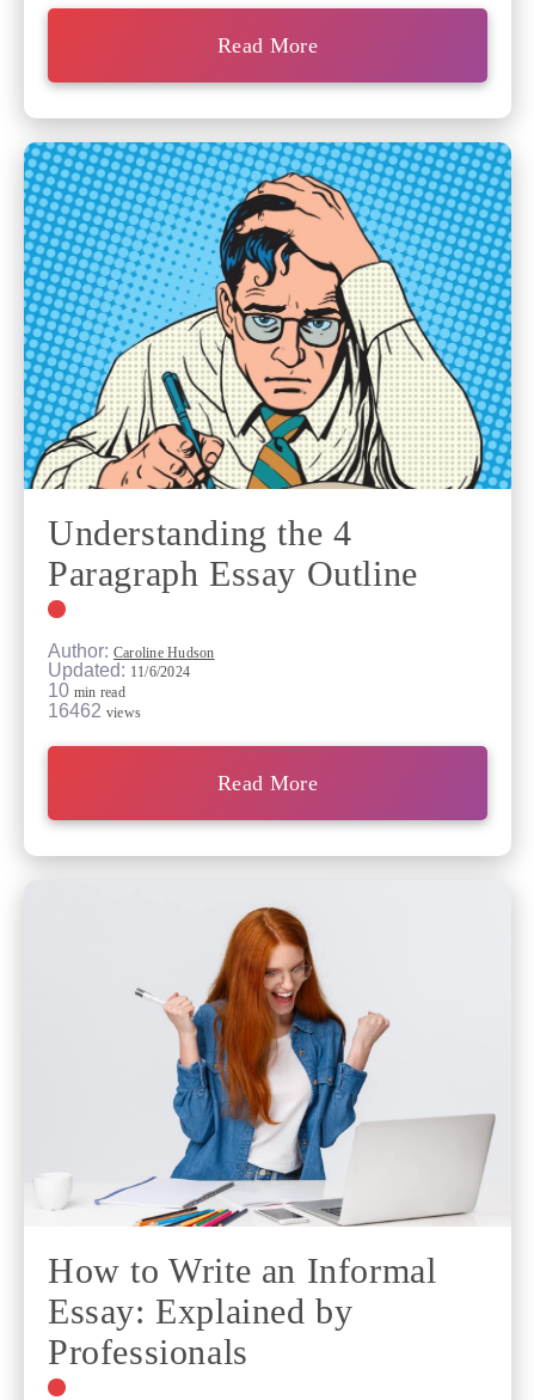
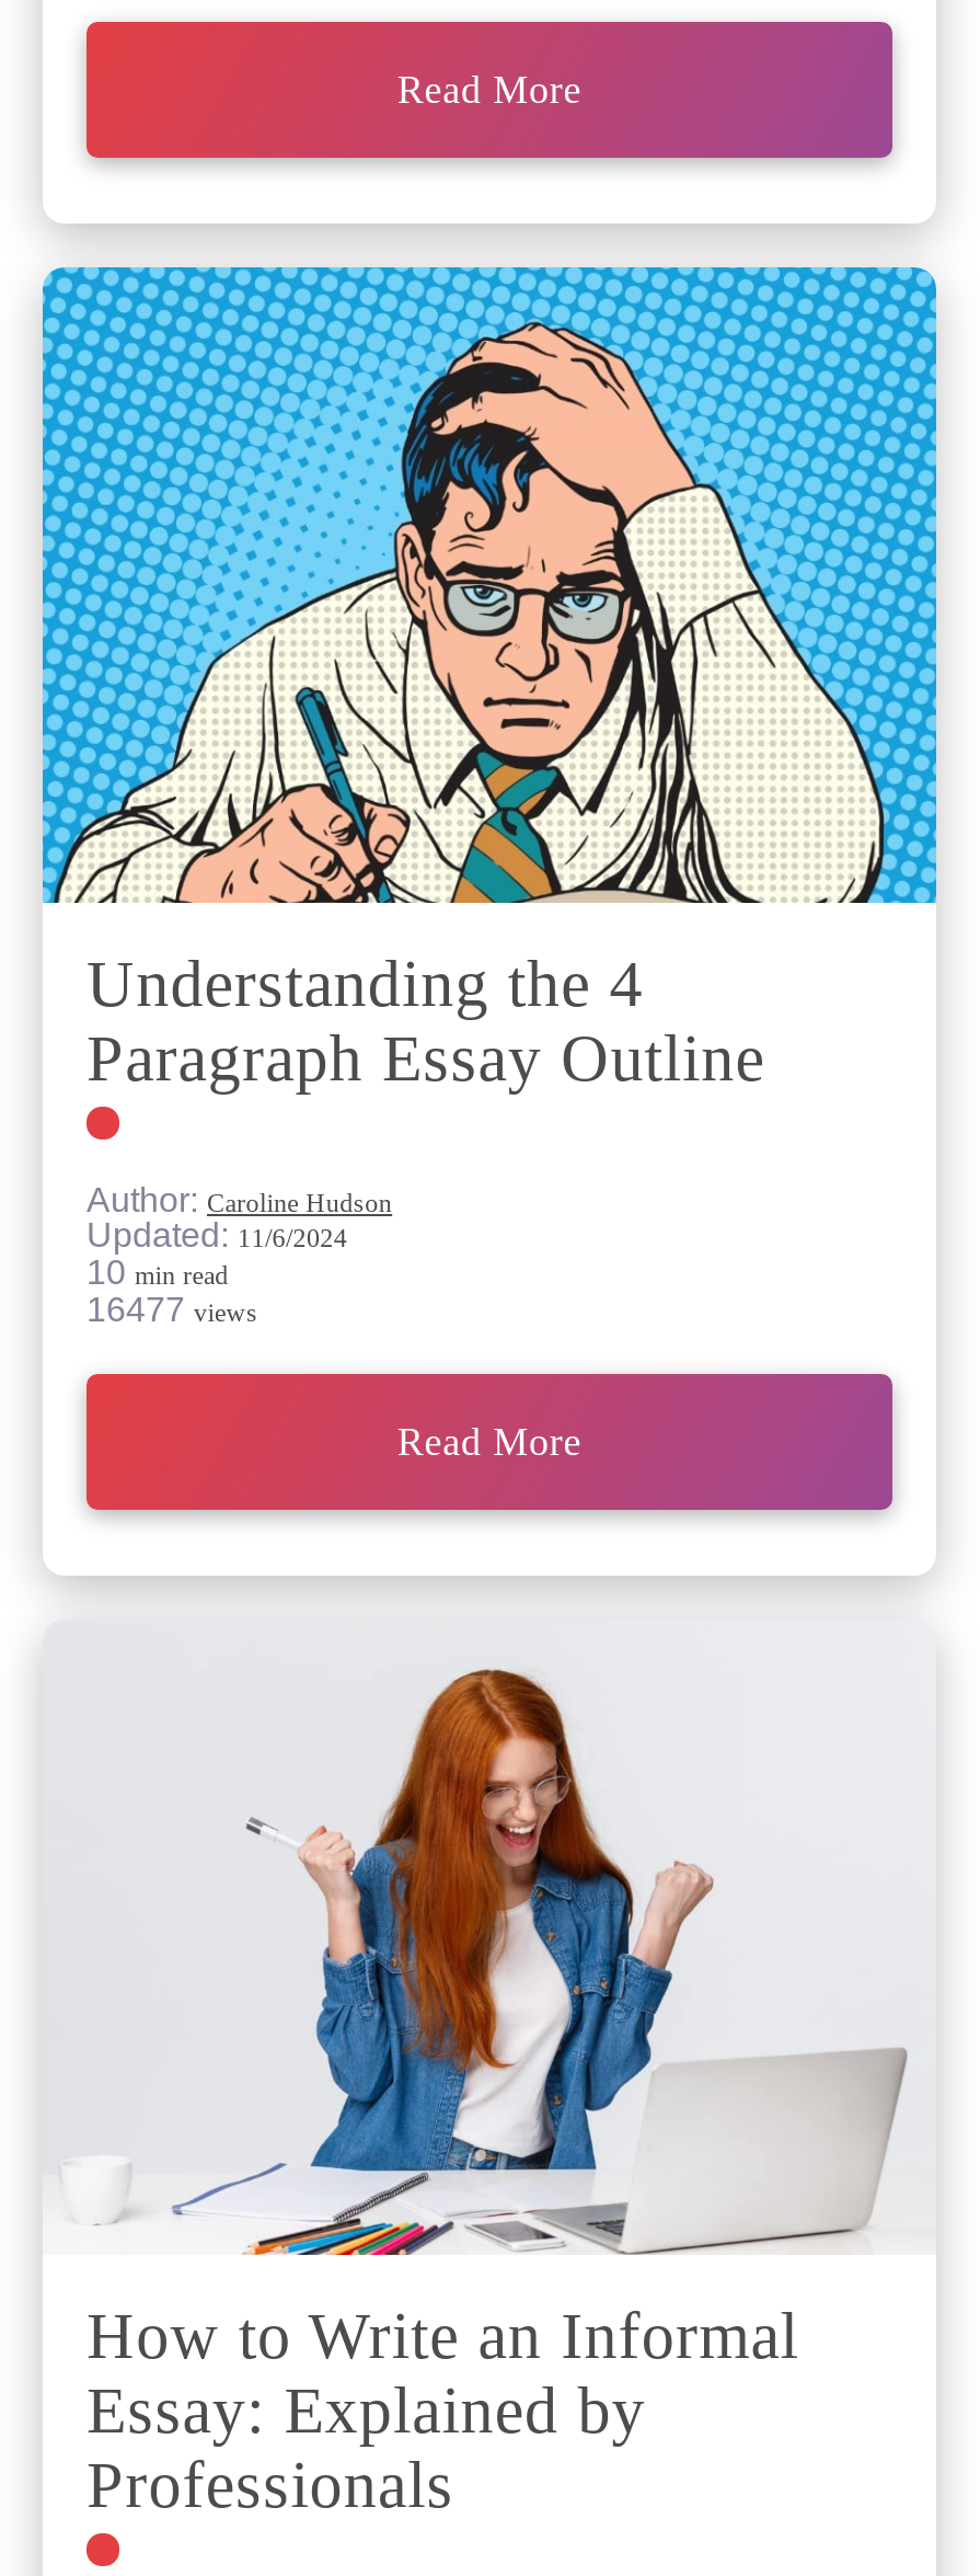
- 16462 views
+ 16477 views
